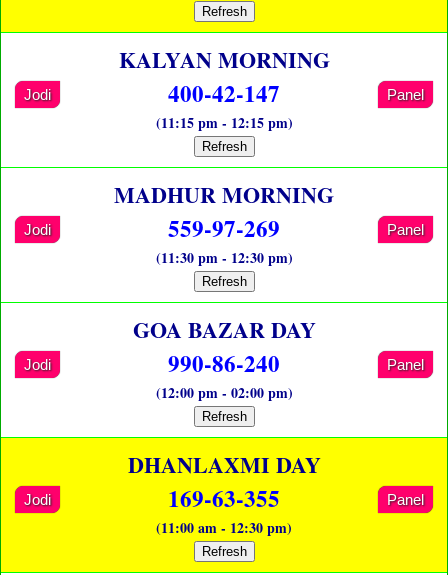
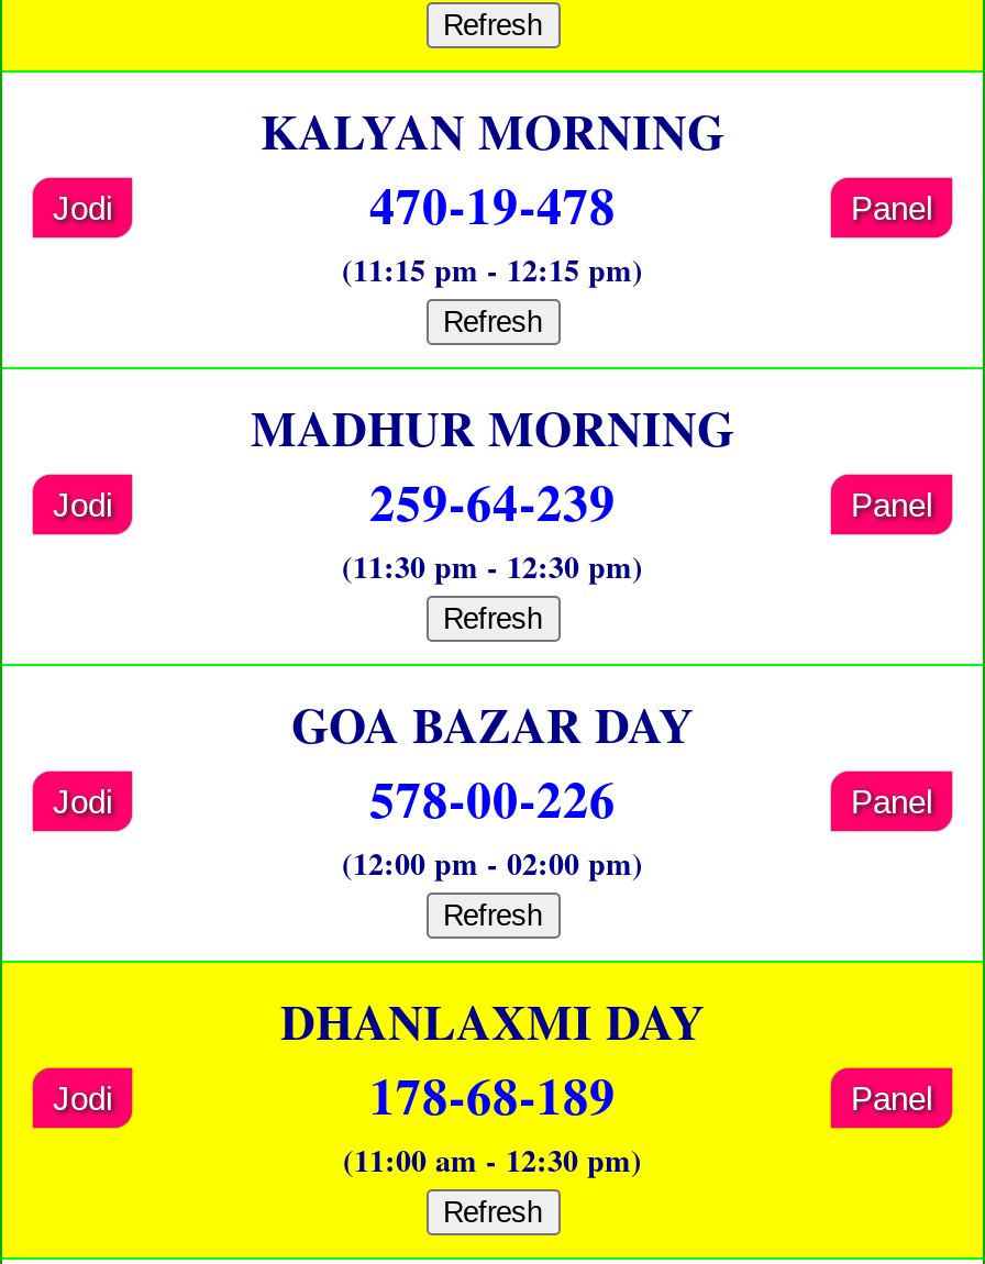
- 400-42-147
+ 470-19-478

- 559-97-269
+ 259-64-239

- 990-86-240
+ 578-00-226

- 169-63-355
+ 178-68-189
